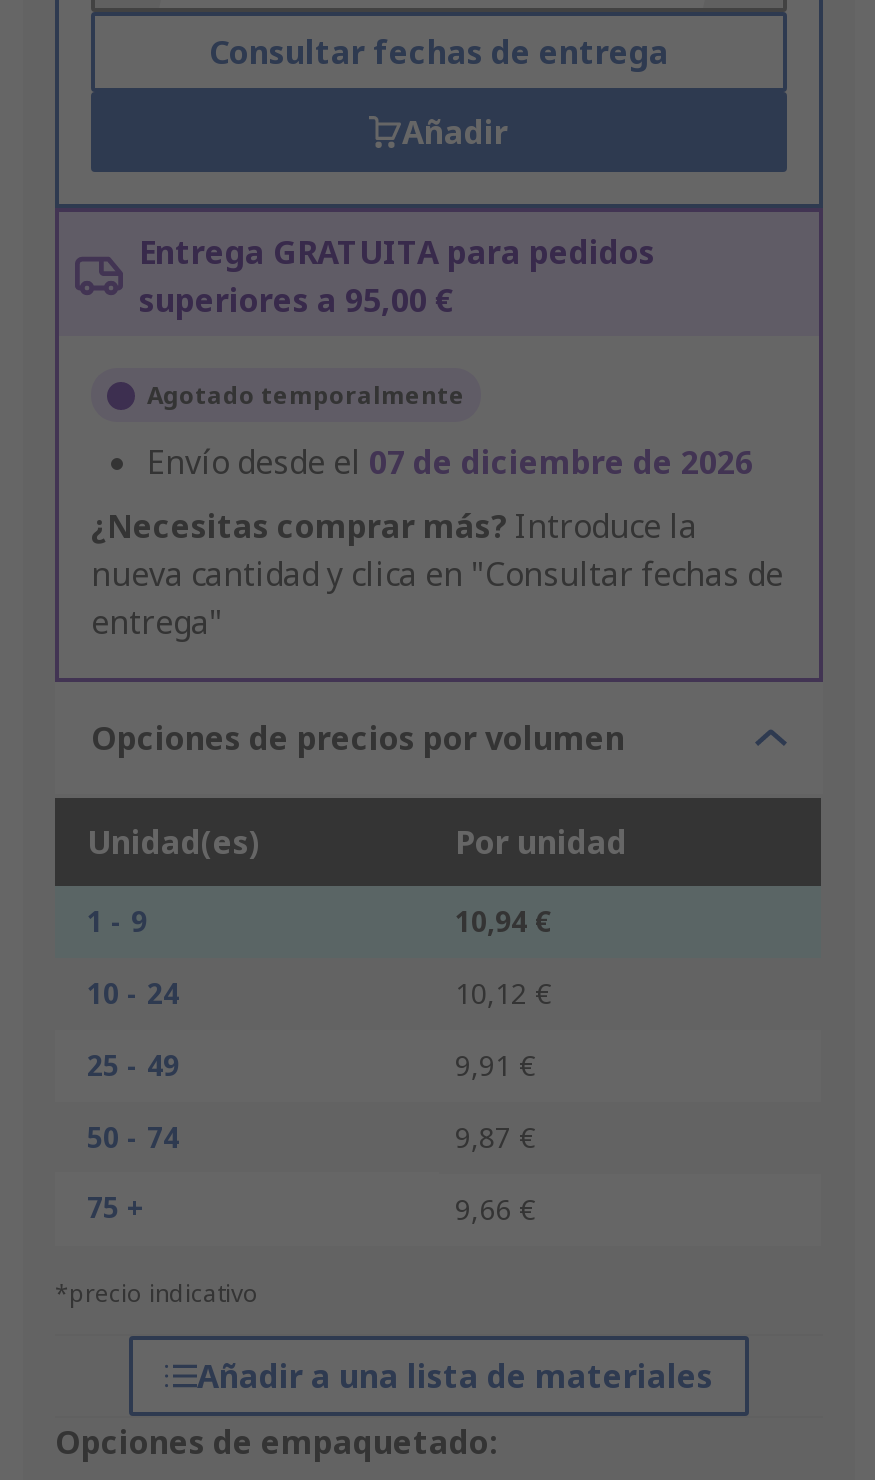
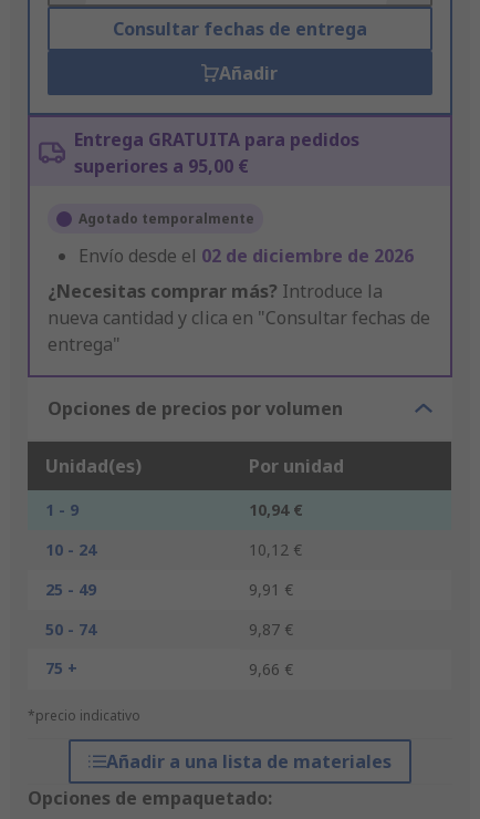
- Envío desde el 07 de diciembre de 2026
+ Envío desde el 02 de diciembre de 2026
